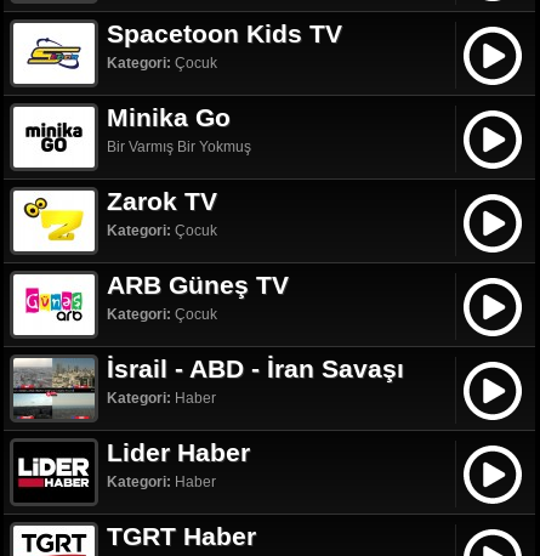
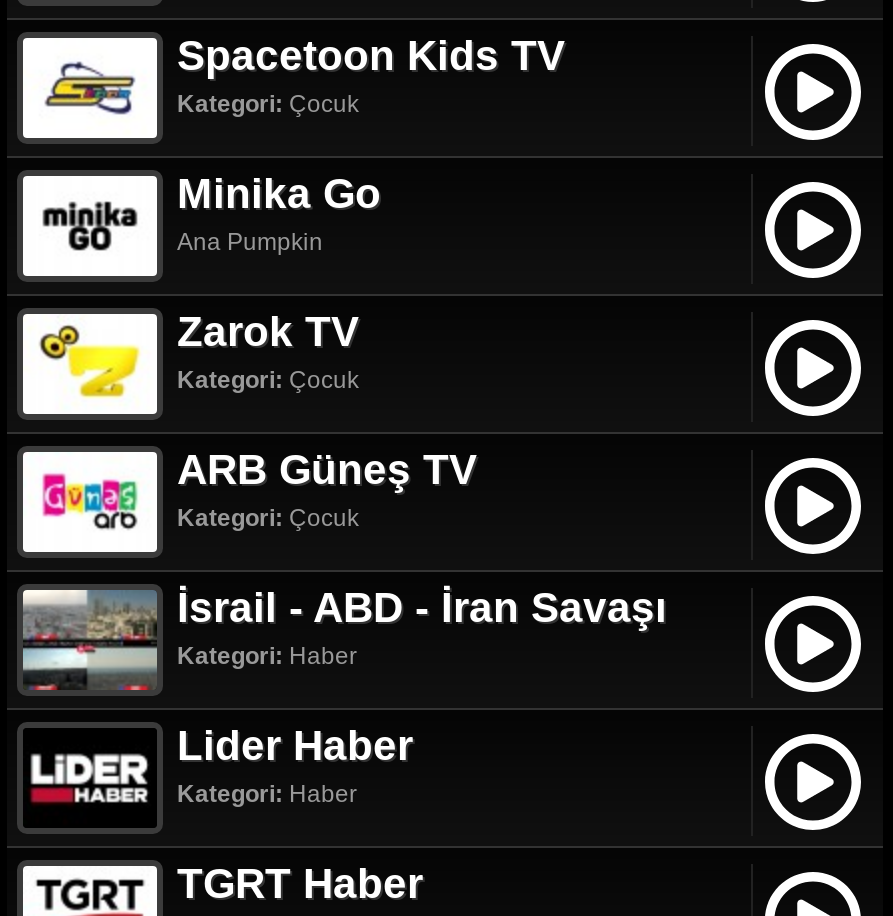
- Bir Varmış Bir Yokmuş
+ Ana Pumpkin
